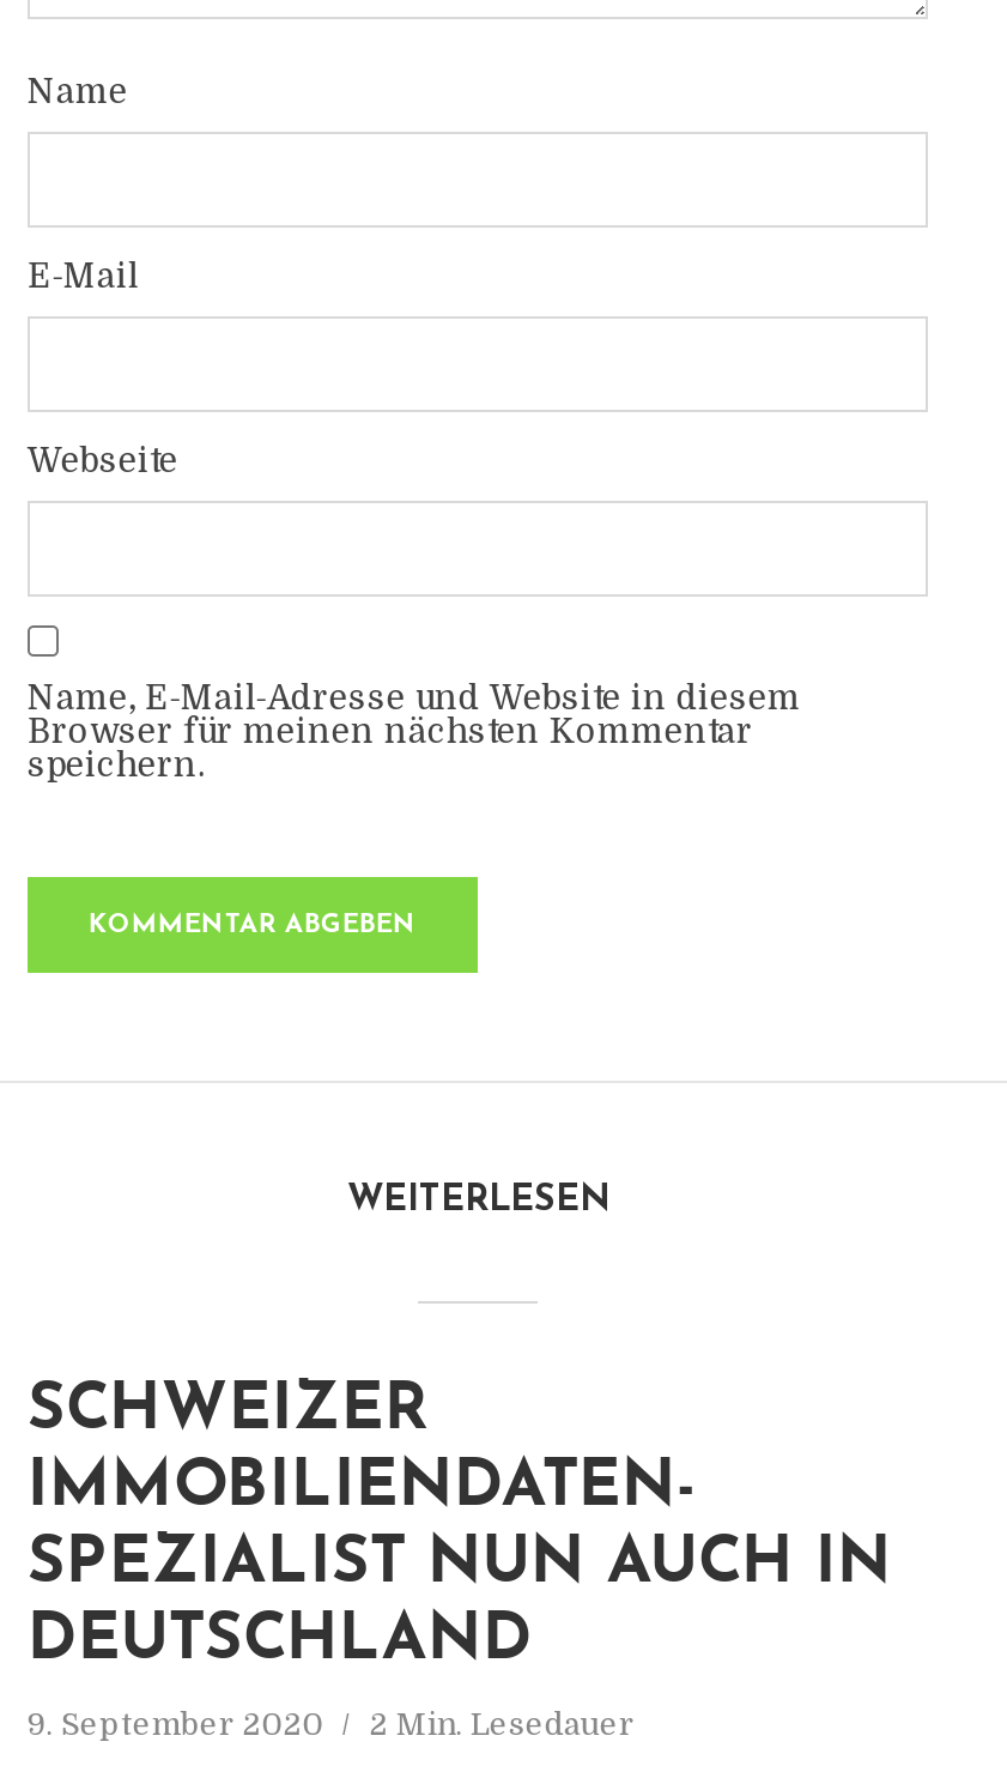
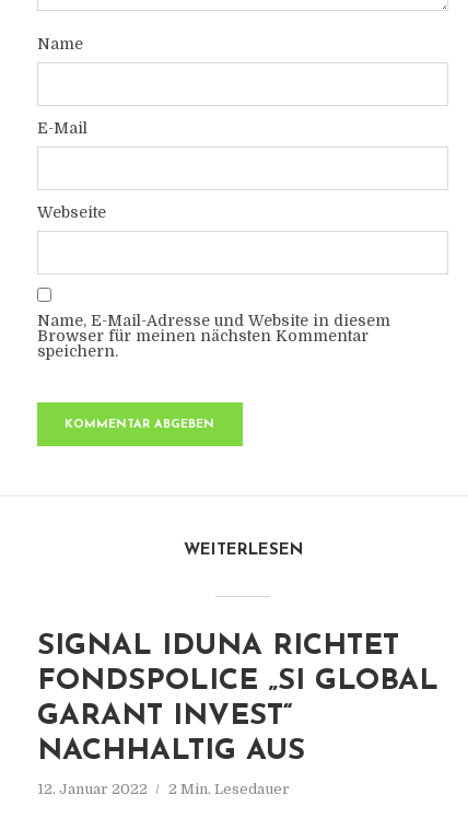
- SCHWEIZER
- IMMOBILIENDATEN-
- SPEZIALIST NUN AUCH IN
- DEUTSCHLAND
+ SIGNAL IDUNA RICHTET
+ FONDSPOLICE „SI GLOBAL
+ GARANT INVEST“
+ NACHHALTIG AUS

- 9. September 2020 2 Min. Lesedauer
+ 12. Januar 2022 2 Min. Lesedauer
